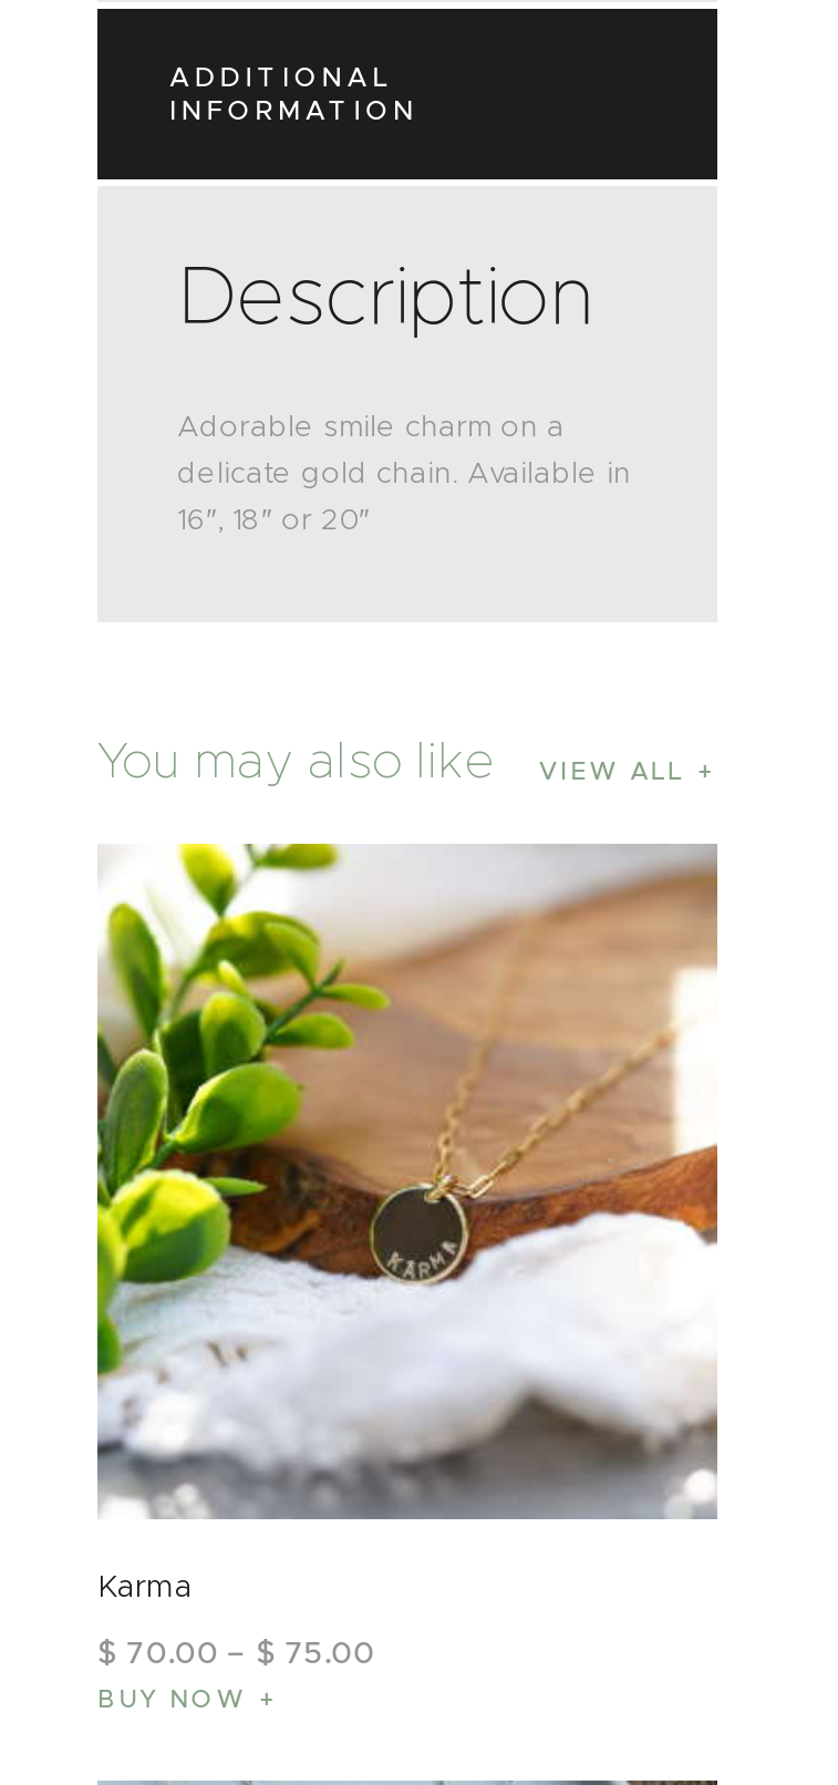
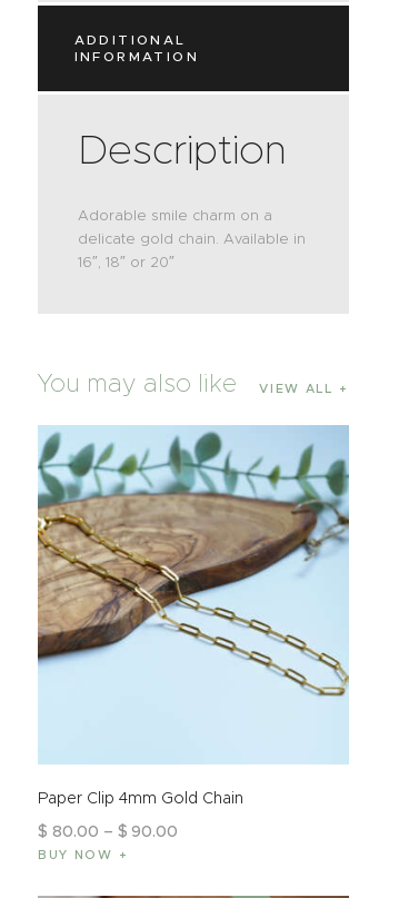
- [image]
- Karma
+ [image]
+ Paper Clip 4mm Gold Chain

- $ 70.00 – $ 75.00
+ $ 80.00 – $ 90.00
